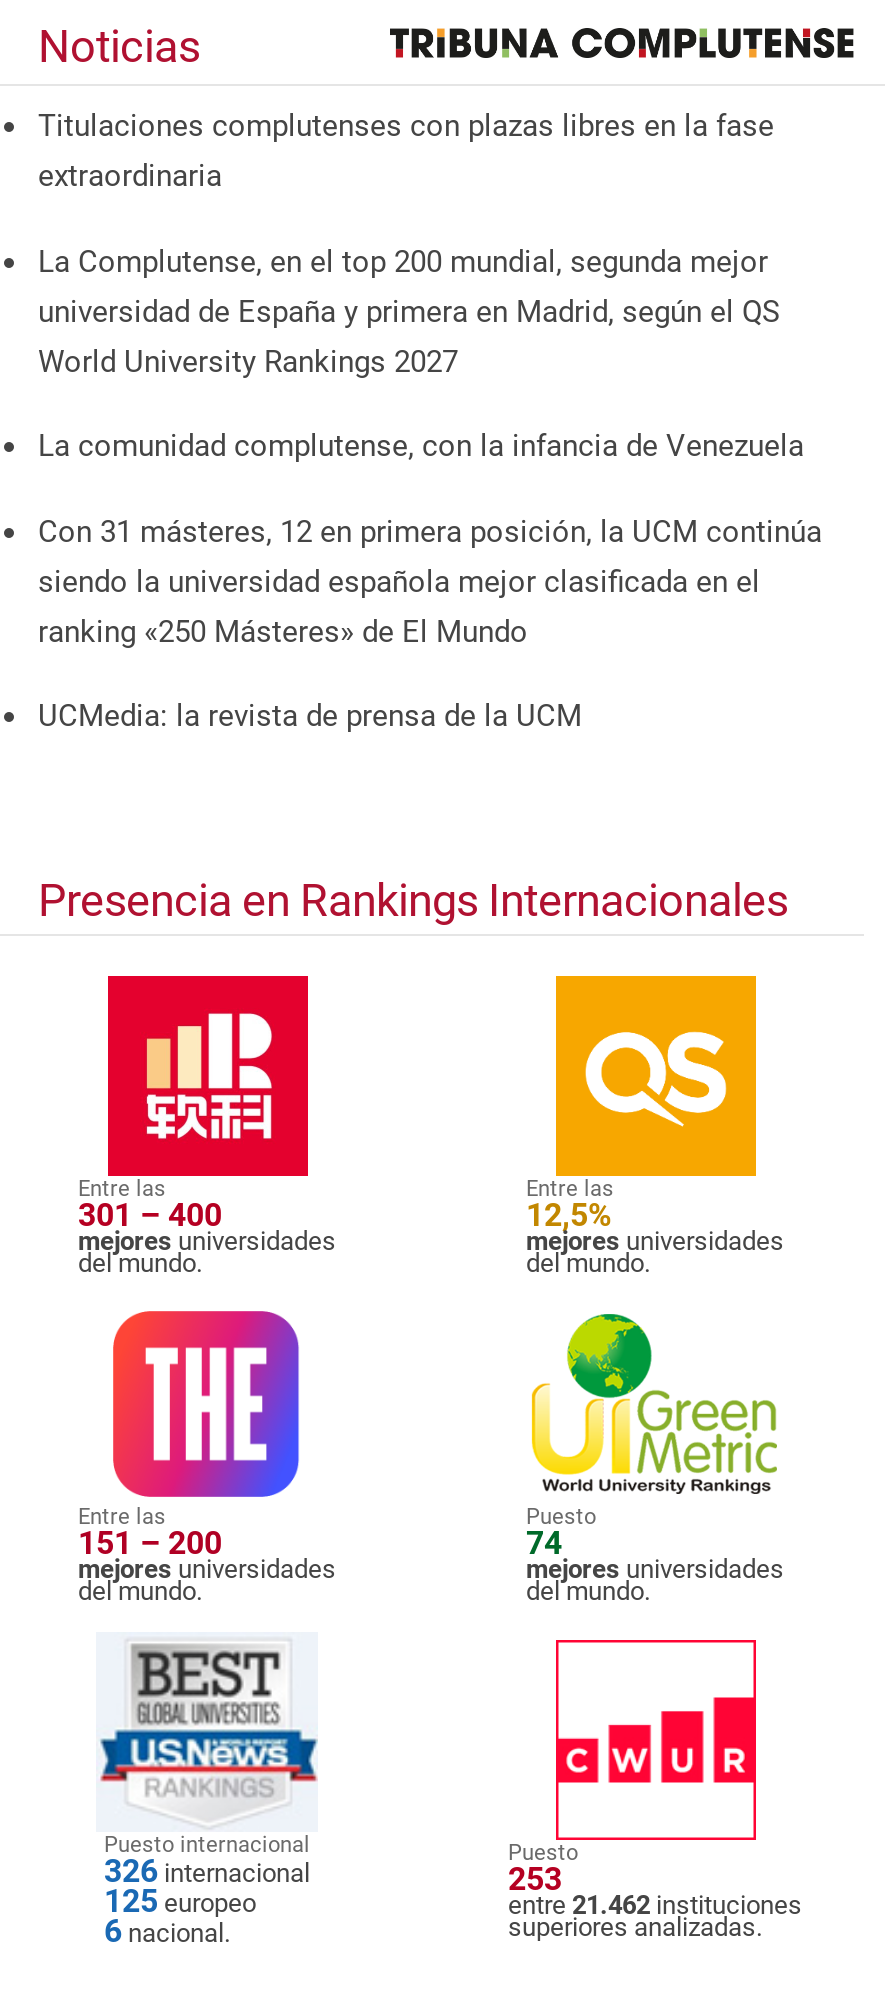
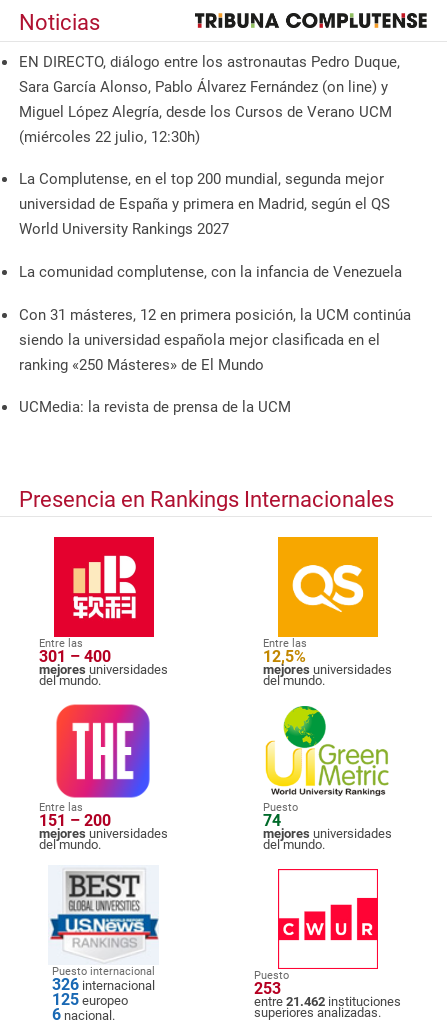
- Titulaciones complutenses con plazas libres en la fase
- extraordinaria
+ EN DIRECTO, diálogo entre los astronautas Pedro Duque,
+ Sara García Alonso, Pablo Álvarez Fernández (on line) y
+ Miguel López Alegría, desde los Cursos de Verano UCM
+ (miércoles 22 julio, 12:30h)
